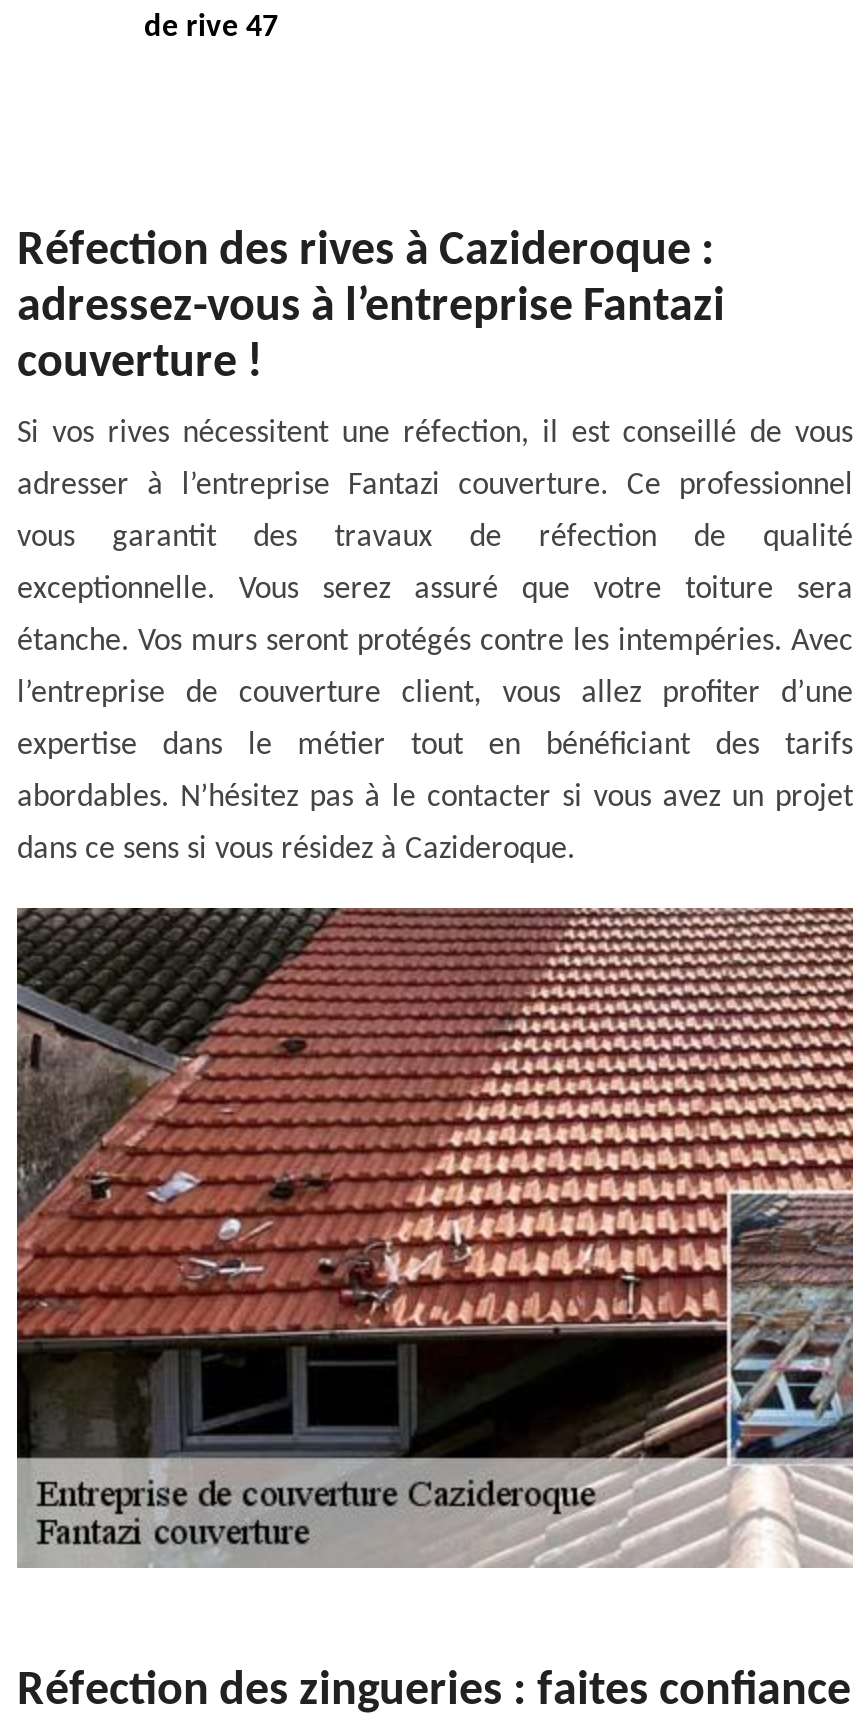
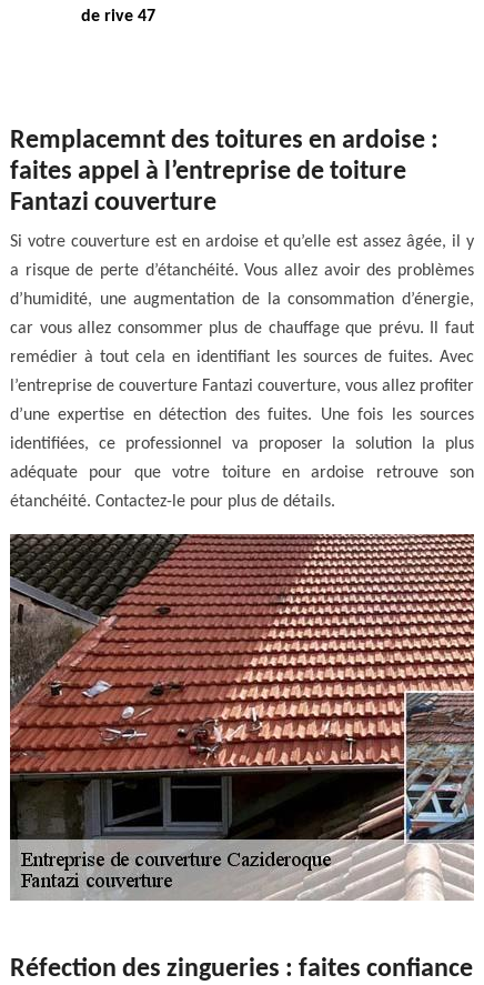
- Réfection des rives à Cazideroque :
- adressez-vous à l’entreprise Fantazi
- couverture !
- Si vos rives nécessitent une réfection, il est conseillé de vous
- adresser à l’entreprise Fantazi couverture. Ce professionnel
- vous garantit des travaux de réfection de qualité
- exceptionnelle. Vous serez assuré que votre toiture sera
- étanche. Vos murs seront protégés contre les intempéries. Avec
- l’entreprise de couverture client, vous allez profiter d’une
- expertise dans le métier tout en bénéficiant des tarifs
- abordables. N’hésitez pas à le contacter si vous avez un projet
- dans ce sens si vous résidez à Cazideroque.
+ Remplacemnt des toitures en ardoise :
+ faites appel à l’entreprise de toiture
+ Fantazi couverture
+ Si votre couverture est en ardoise et qu’elle est assez âgée, il y
+ a risque de perte d’étanchéité. Vous allez avoir des problèmes
+ d’humidité, une augmentation de la consommation d’énergie,
+ car vous allez consommer plus de chauffage que prévu. Il faut
+ remédier à tout cela en identifiant les sources de fuites. Avec
+ l’entreprise de couverture Fantazi couverture, vous allez profiter
+ d’une expertise en détection des fuites. Une fois les sources
+ identifiées, ce professionnel va proposer la solution la plus
+ adéquate pour que votre toiture en ardoise retrouve son
+ étanchéité. Contactez-le pour plus de détails.
